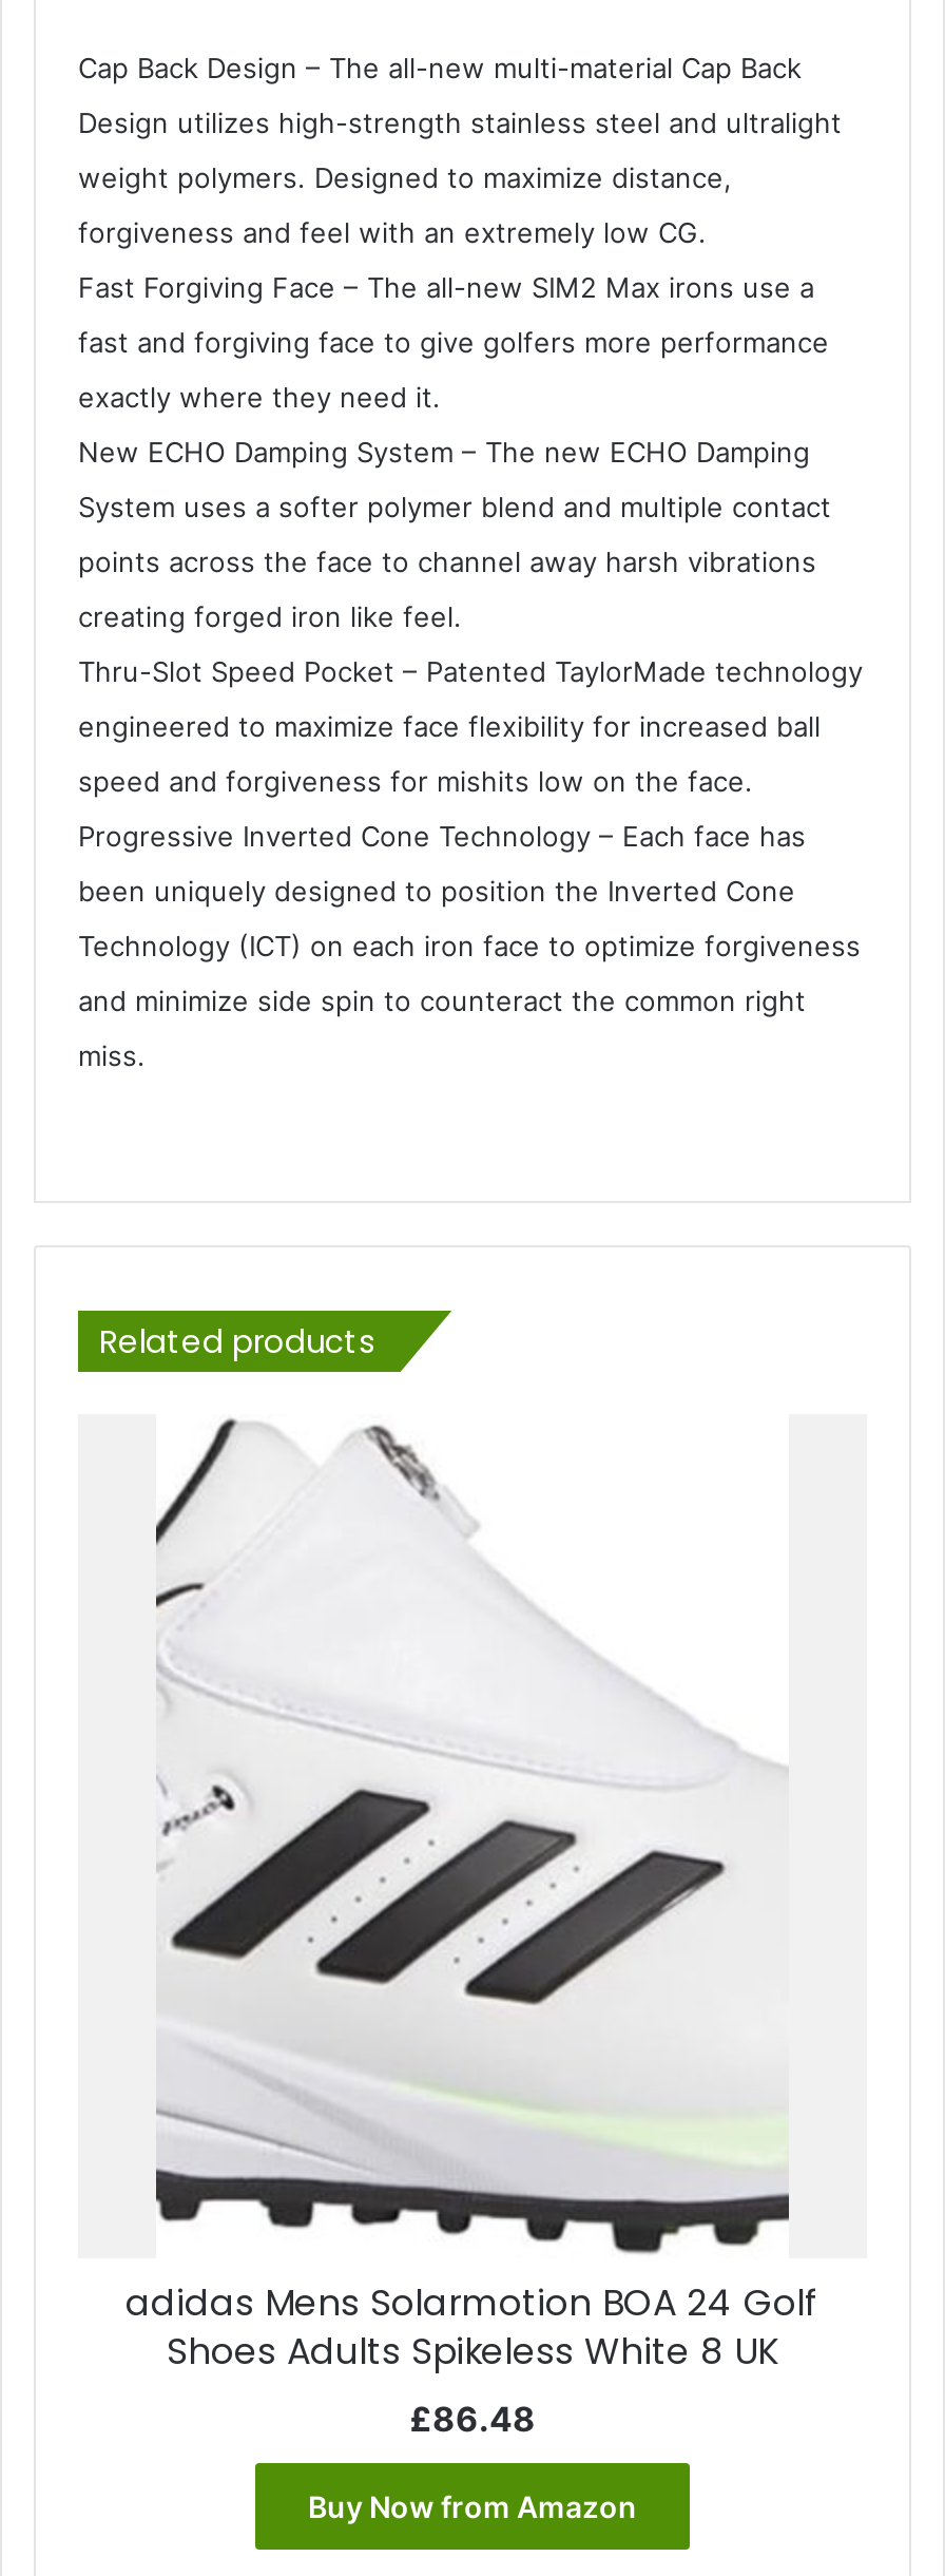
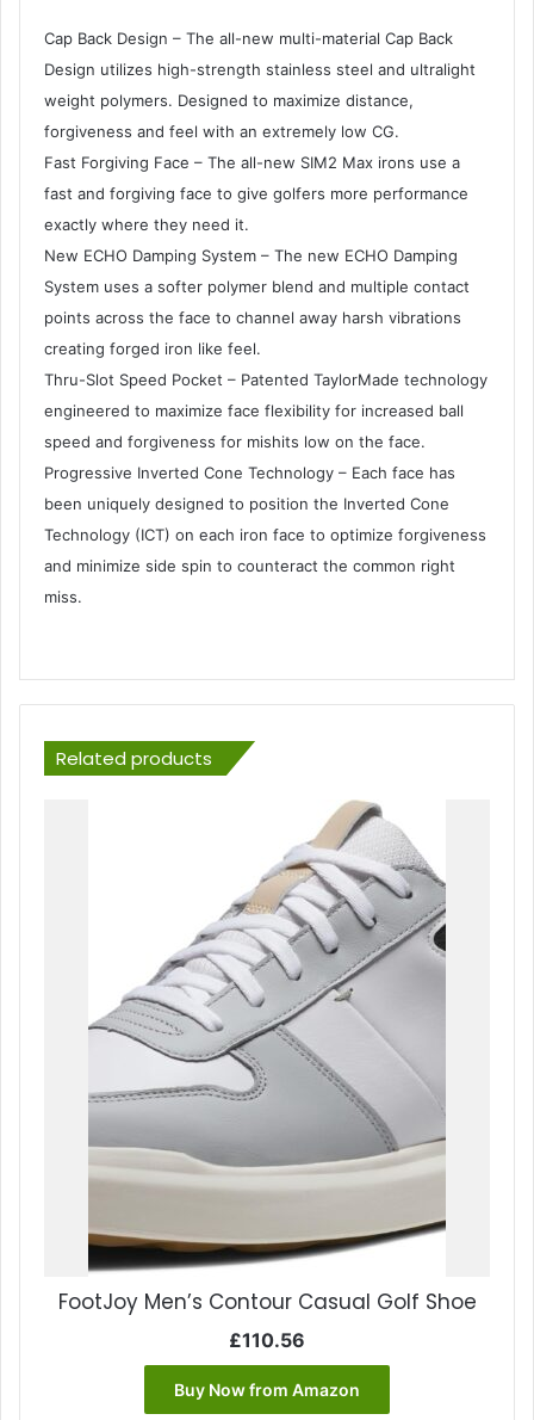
- [image]
- adidas Mens Solarmotion BOA 24 Golf
- Shoes Adults Spikeless White 8 UK
- £86.48
+ [image]
+ FootJoy Men’s Contour Casual Golf Shoe
+ £110.56
